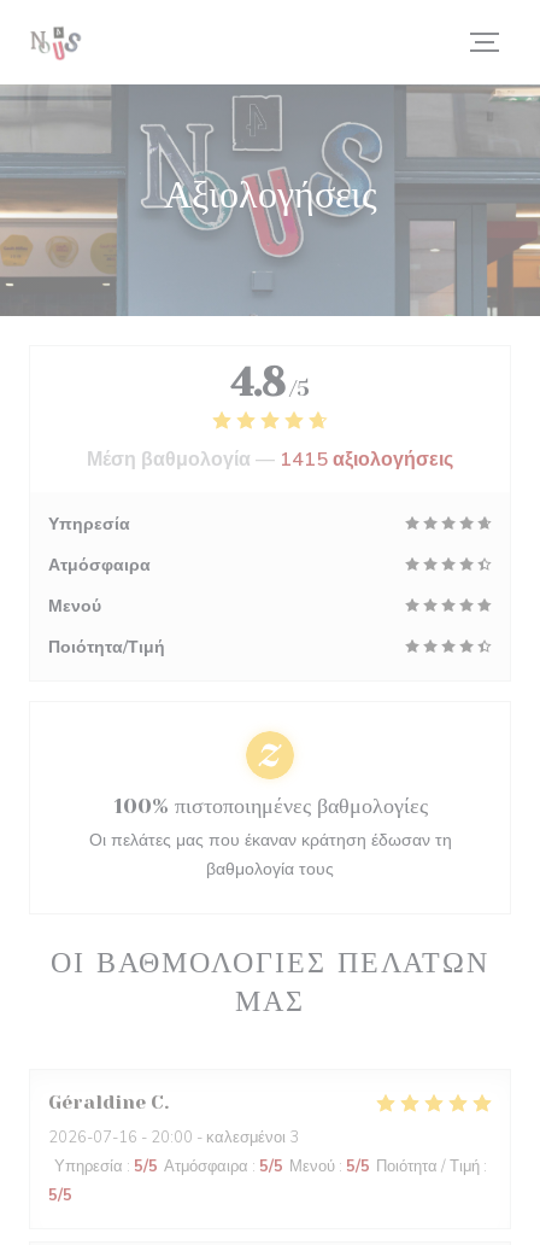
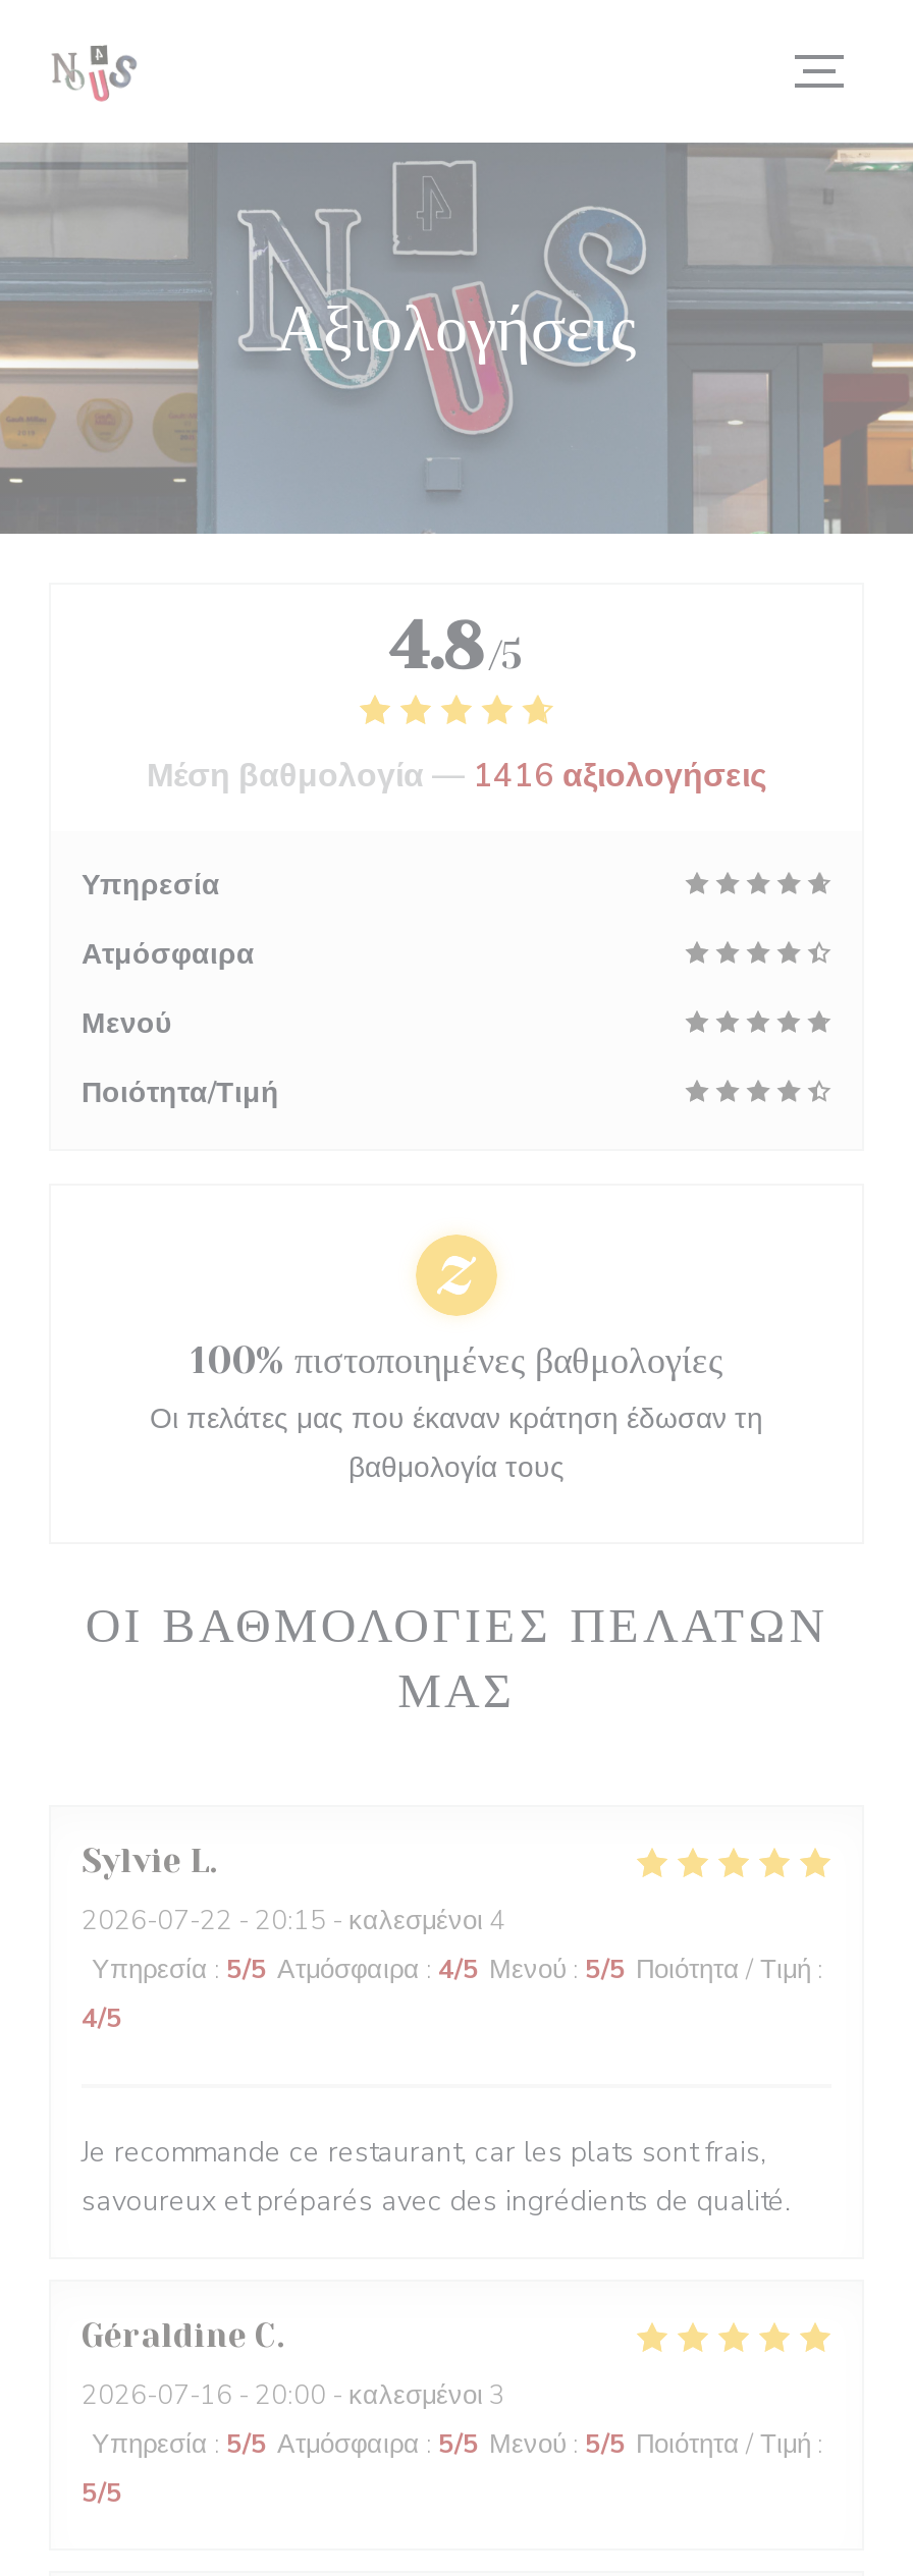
- Μέση βαθμολογία — 1415 αξιολογήσεις
+ Μέση βαθμολογία — 1416 αξιολογήσεις

+ Sylvie L
+ 2026-07-22 - 20:15 - καλεσμένοι 4
+ Υπηρεσία: 5/5 Ατμόσφαιρα: 4/5 Μενού: 5/5 Ποιότητα / Τιμή:
+ 4/5
+ Je recommande ce restaurant, car les plats sont frais,
+ savoureux et préparés avec des ingrédients de qualité.
